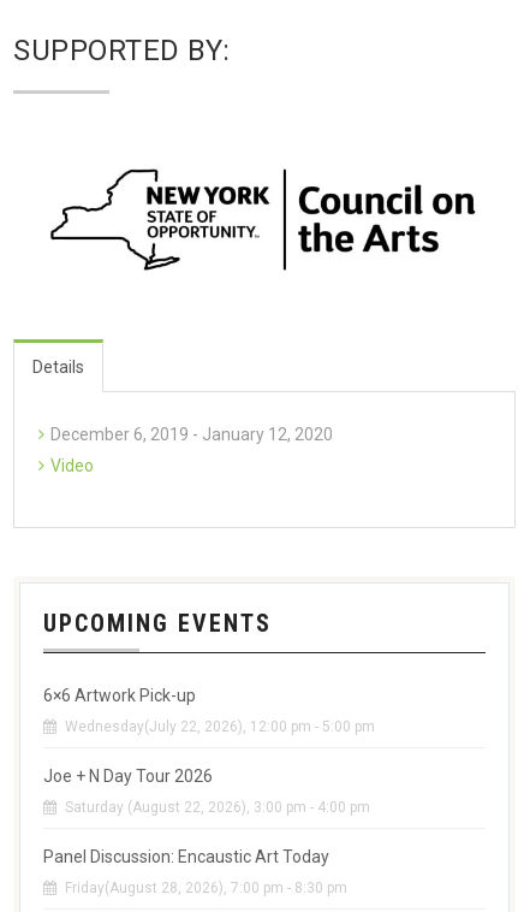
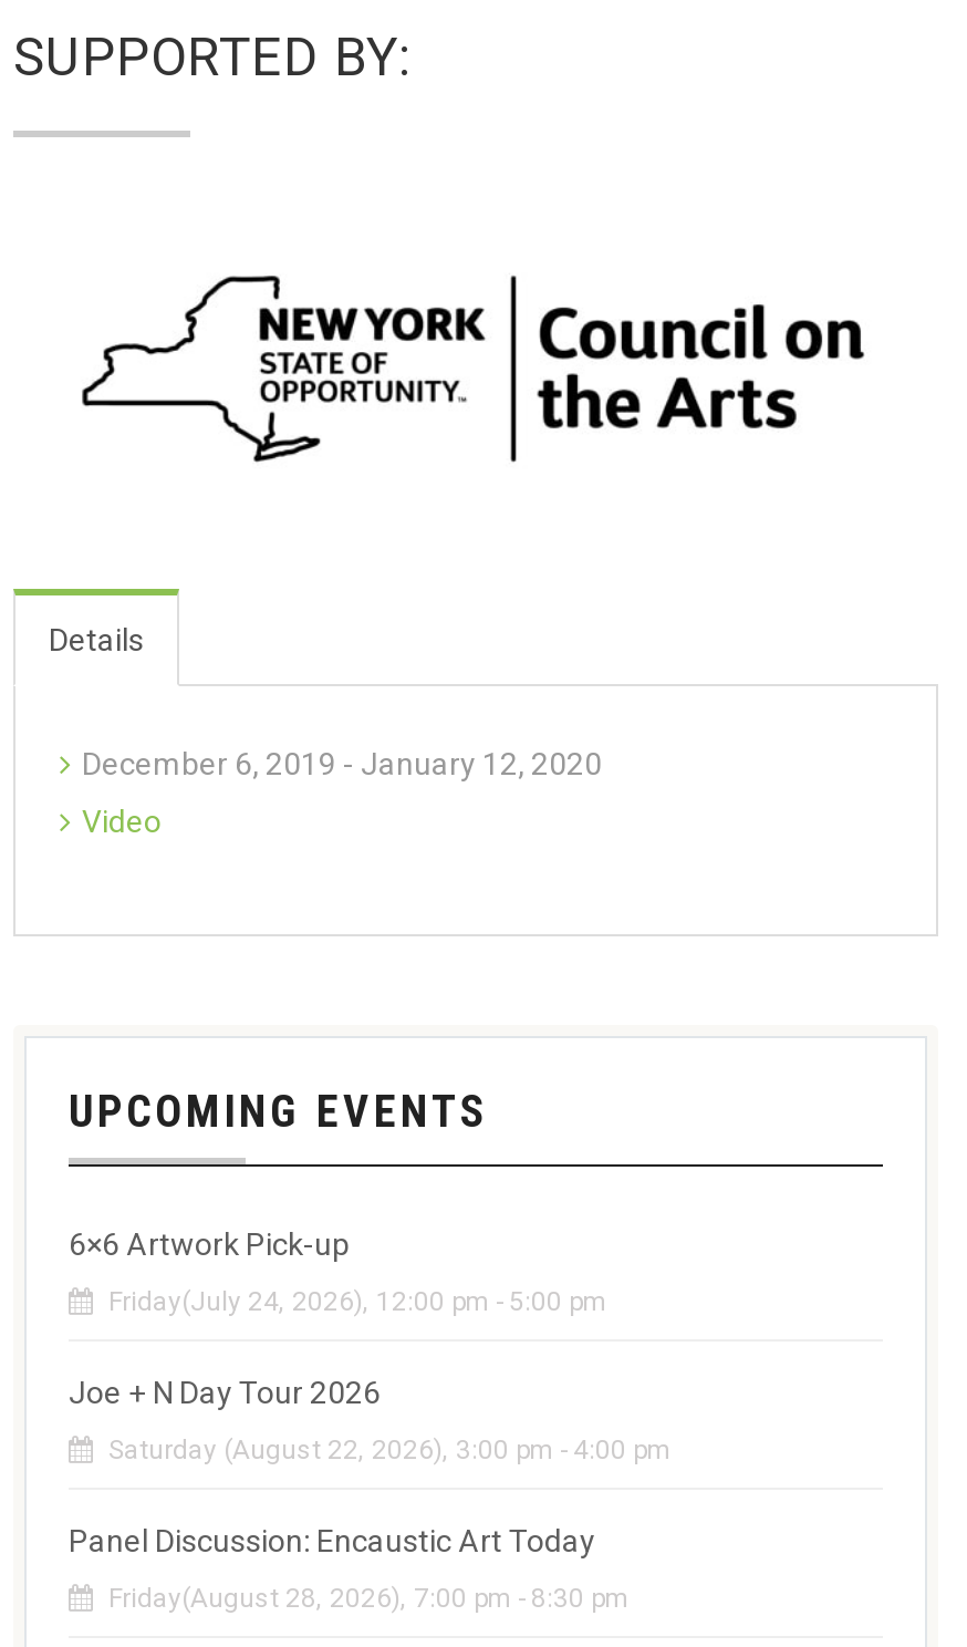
- Wednesday(July 22, 2026), 12:00 pm - 5:00 pm
+ Friday(July 24, 2026), 12:00 pm - 5:00 pm
